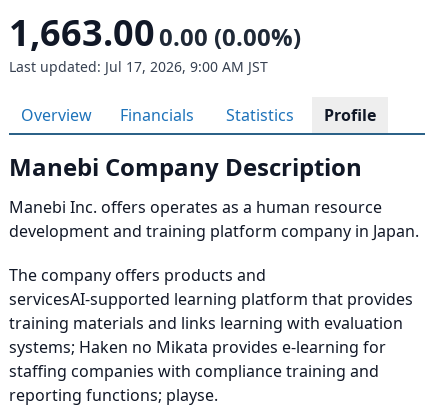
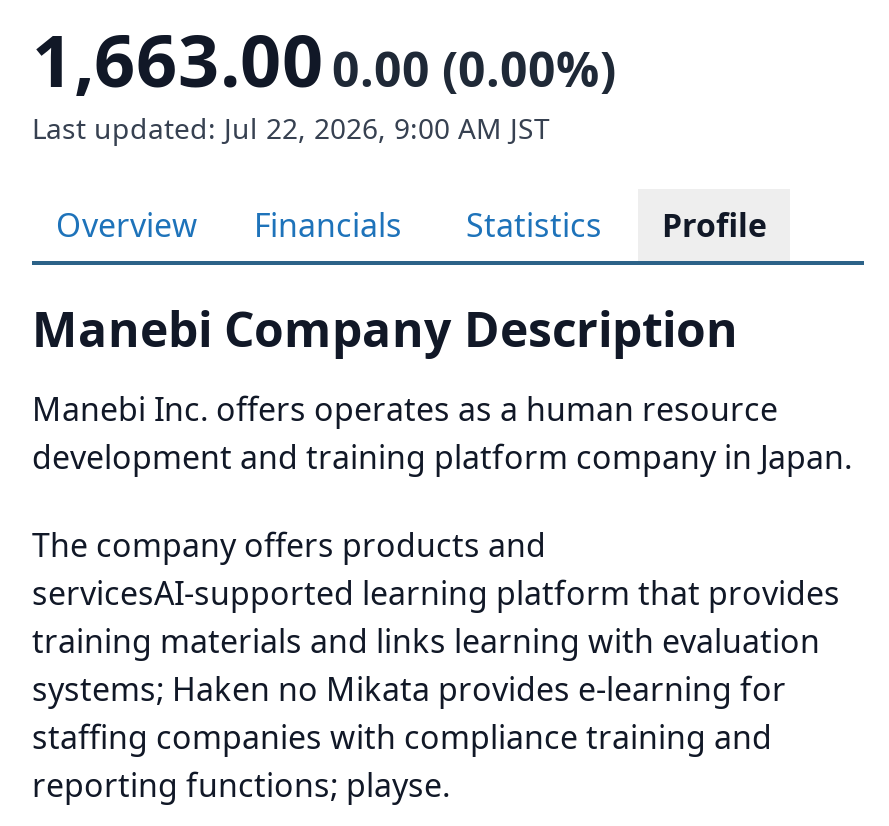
- Last updated: Jul 17, 2026, 9:00 AM JST
+ Last updated: Jul 22, 2026, 9:00 AM JST
